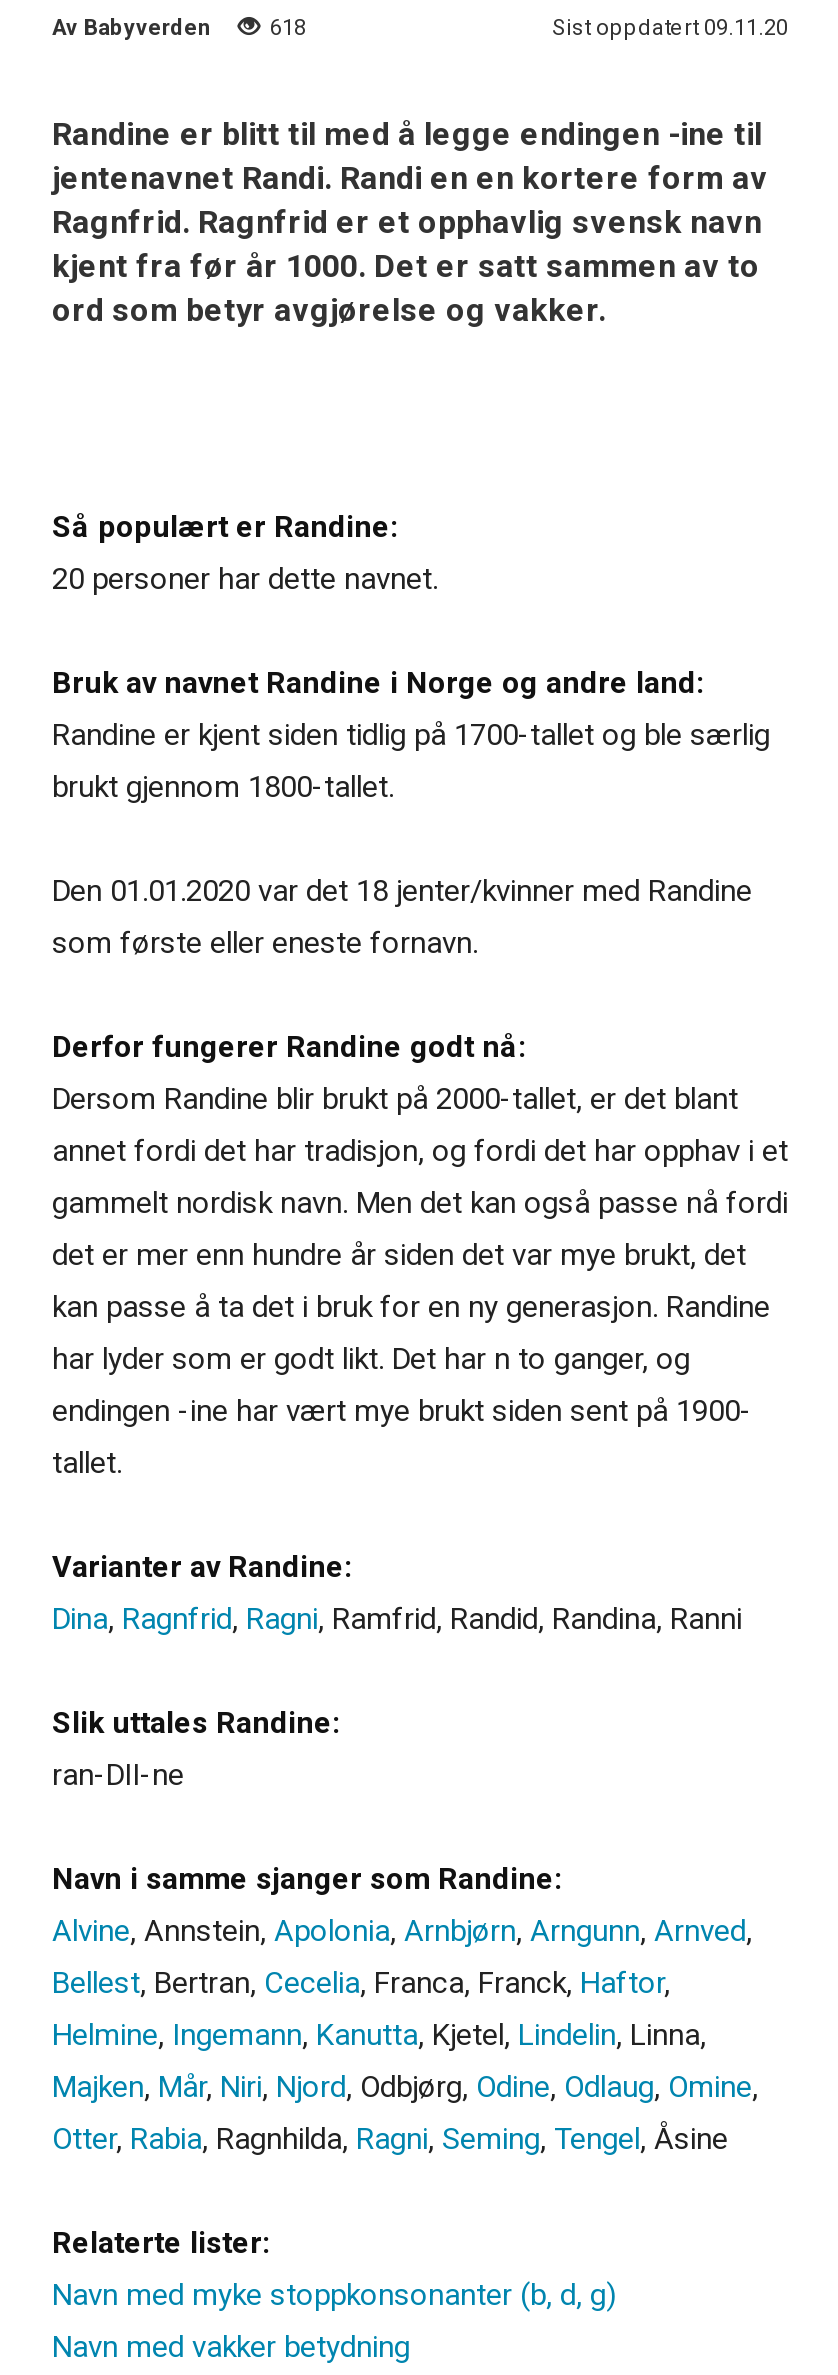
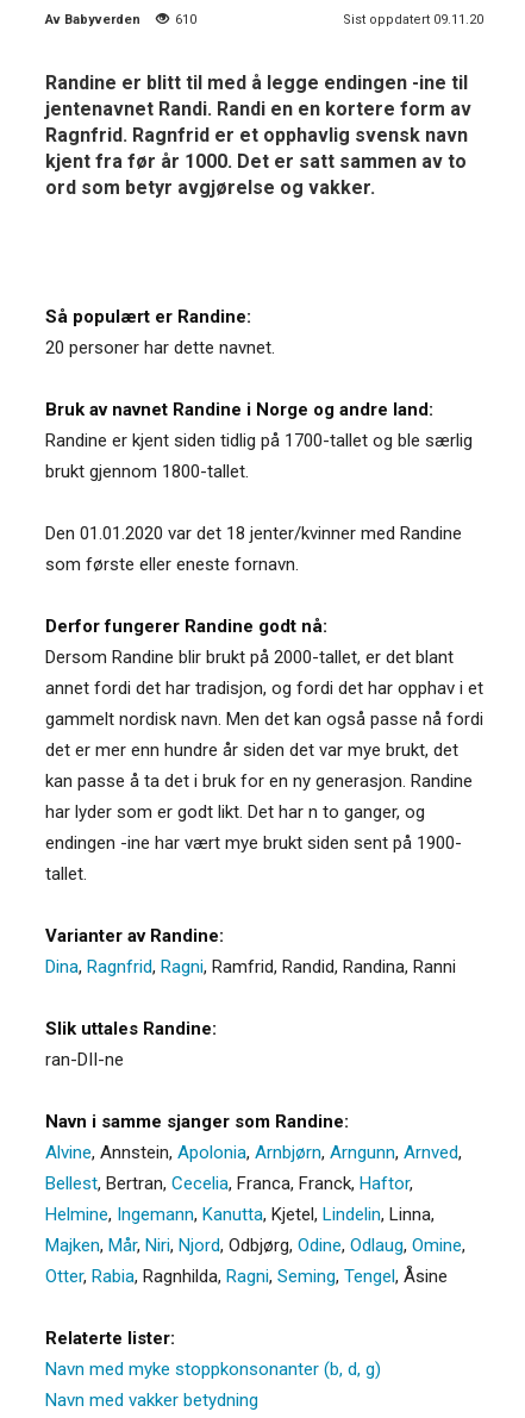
- 618
+ 610
